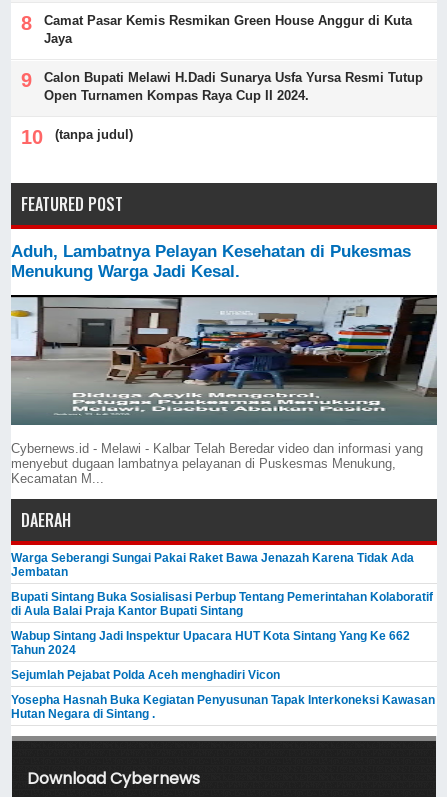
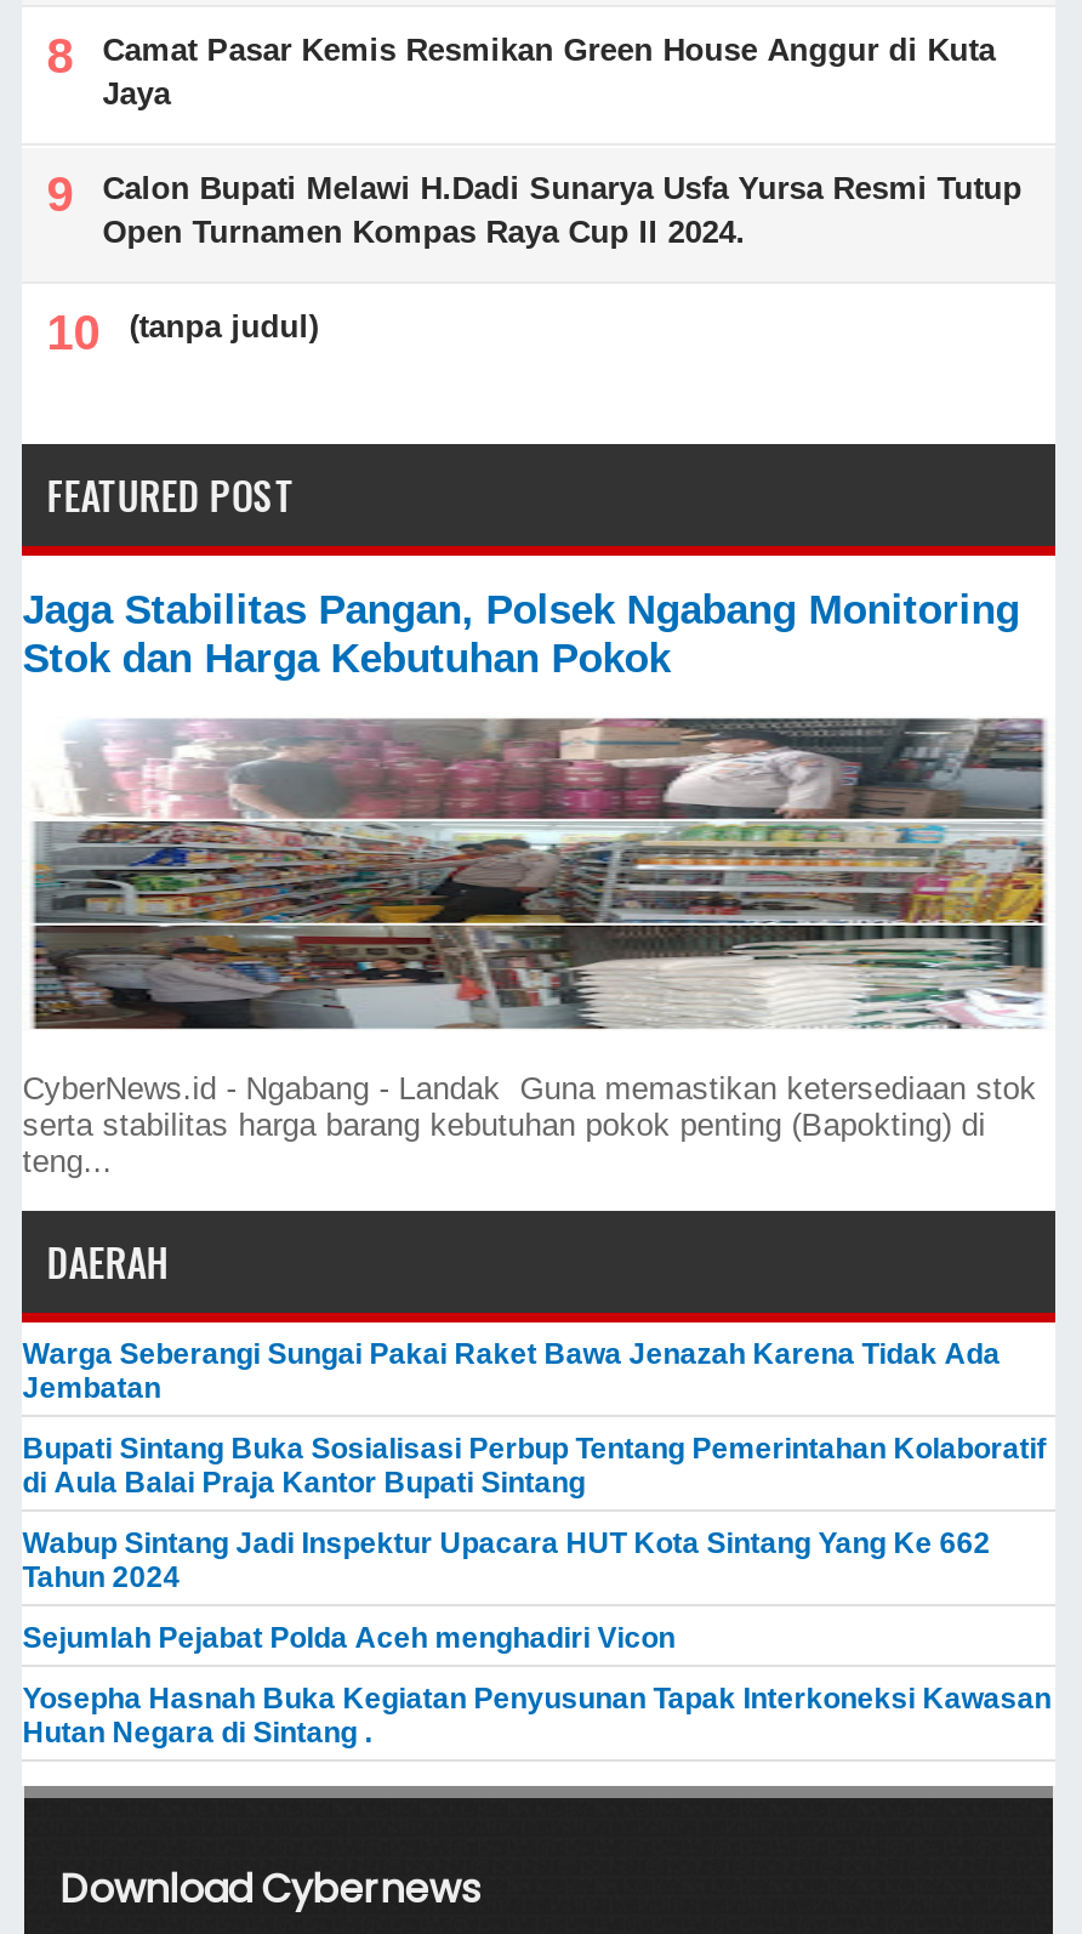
- Aduh, Lambatnya Pelayan Kesehatan di Pukesmas
- Menukung Warga Jadi Kesal.
+ Jaga Stabilitas Pangan, Polsek Ngabang Monitoring
+ Stok dan Harga Kebutuhan Pokok

- [image]
- Cybernews.id - Melawi - Kalbar Telah Beredar video dan informasi yang
- menyebut dugaan lambatnya pelayanan di Puskesmas Menukung,
- Kecamatan M...
+ [image]
+ CyberNews.id - Ngabang - Landak Guna memastikan ketersediaan stok
+ serta stabilitas harga barang kebutuhan pokok penting (Bapokting) di
+ teng...
